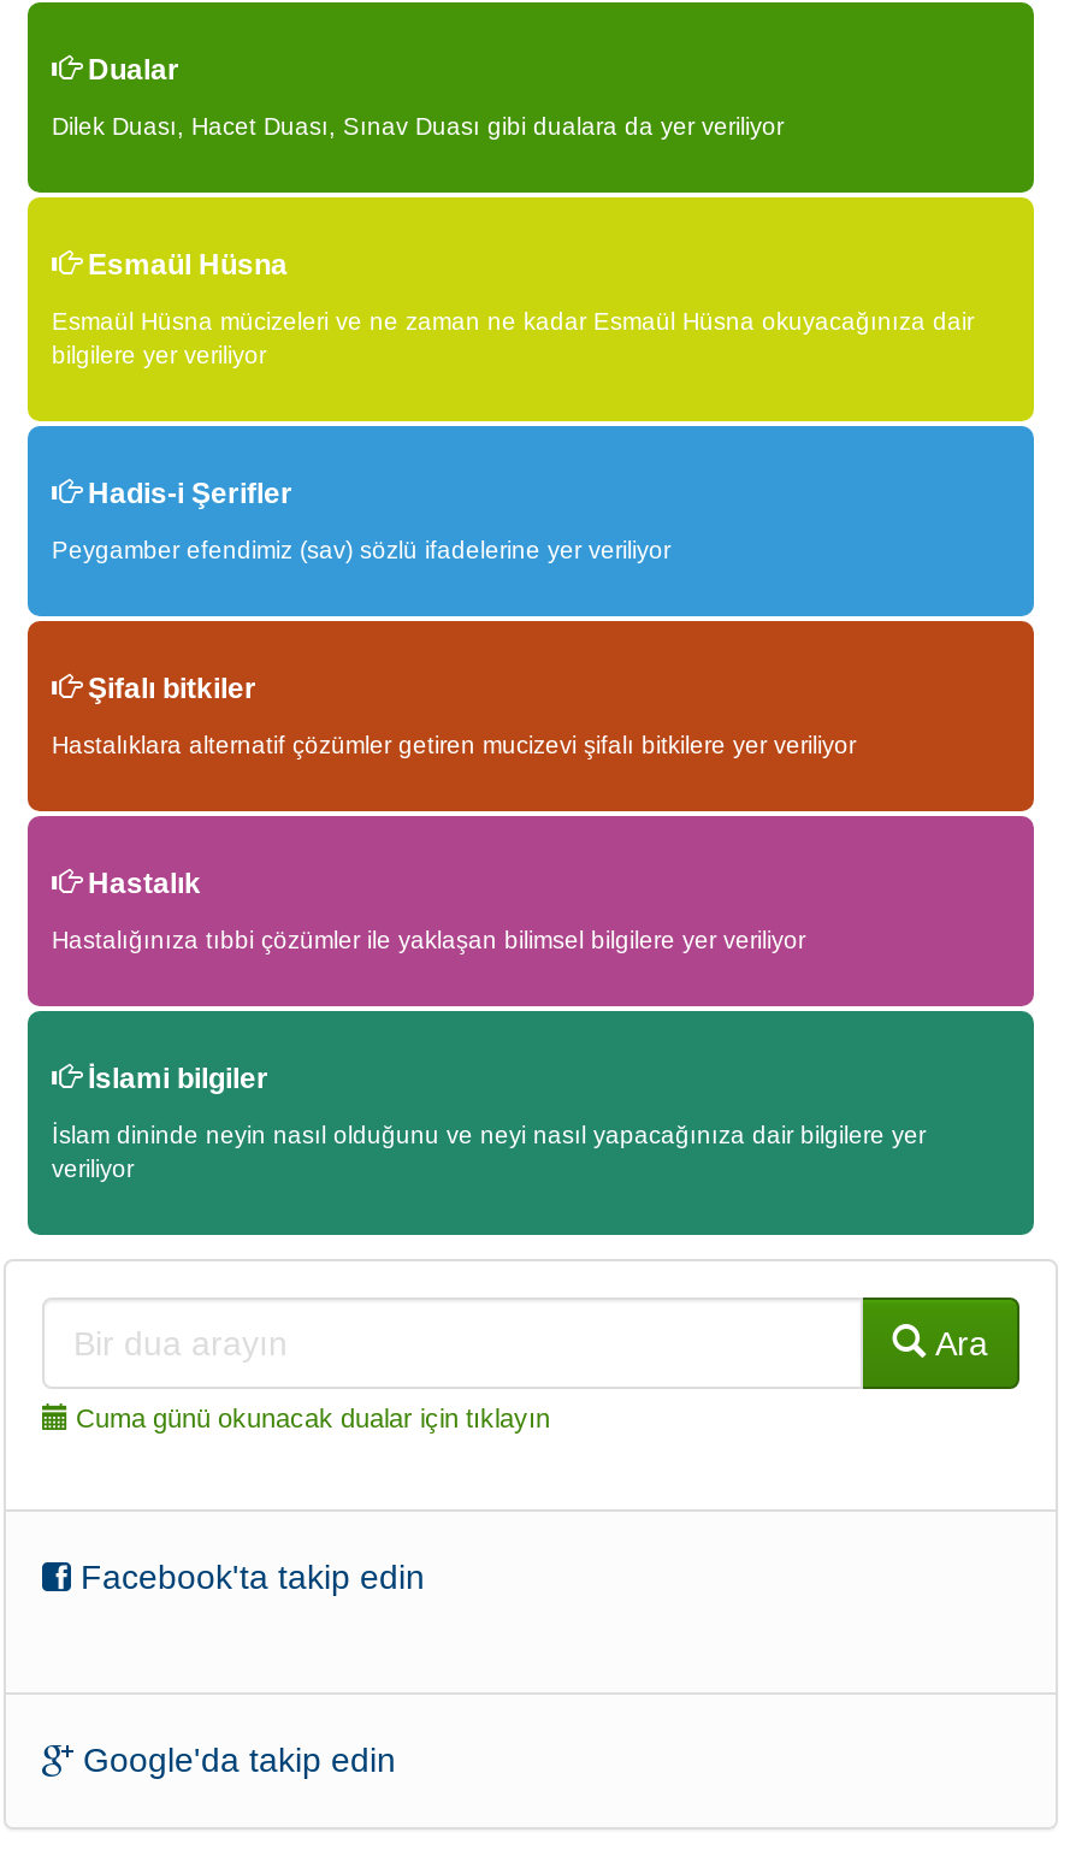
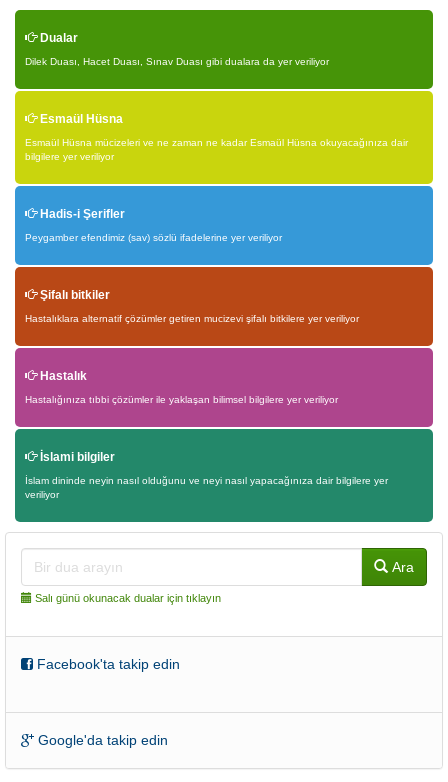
- Cuma günü okunacak dualar için tıklayın
+ Salı günü okunacak dualar için tıklayın
